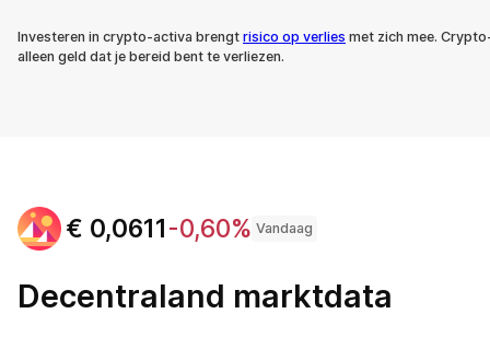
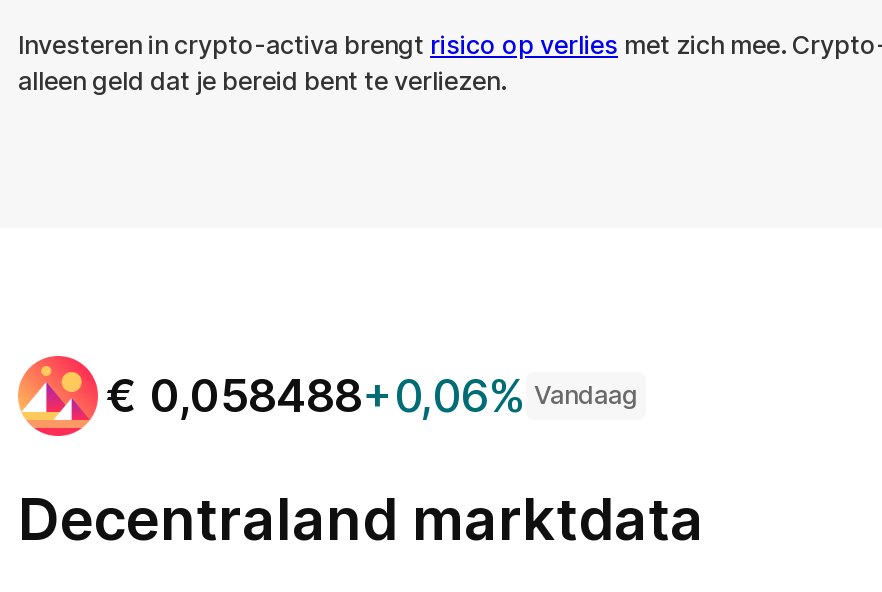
- €0,0611-0,60% Vandaag
+ €0,058488+0,06% Vandaag
